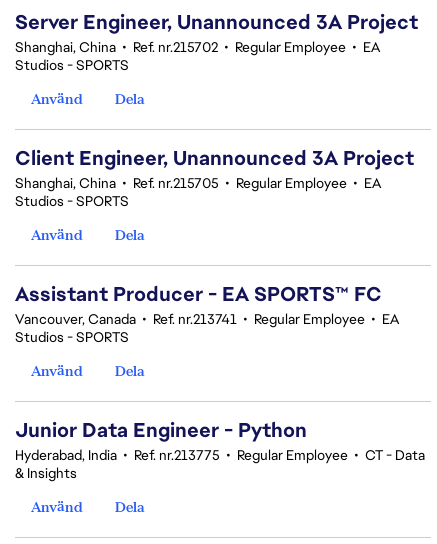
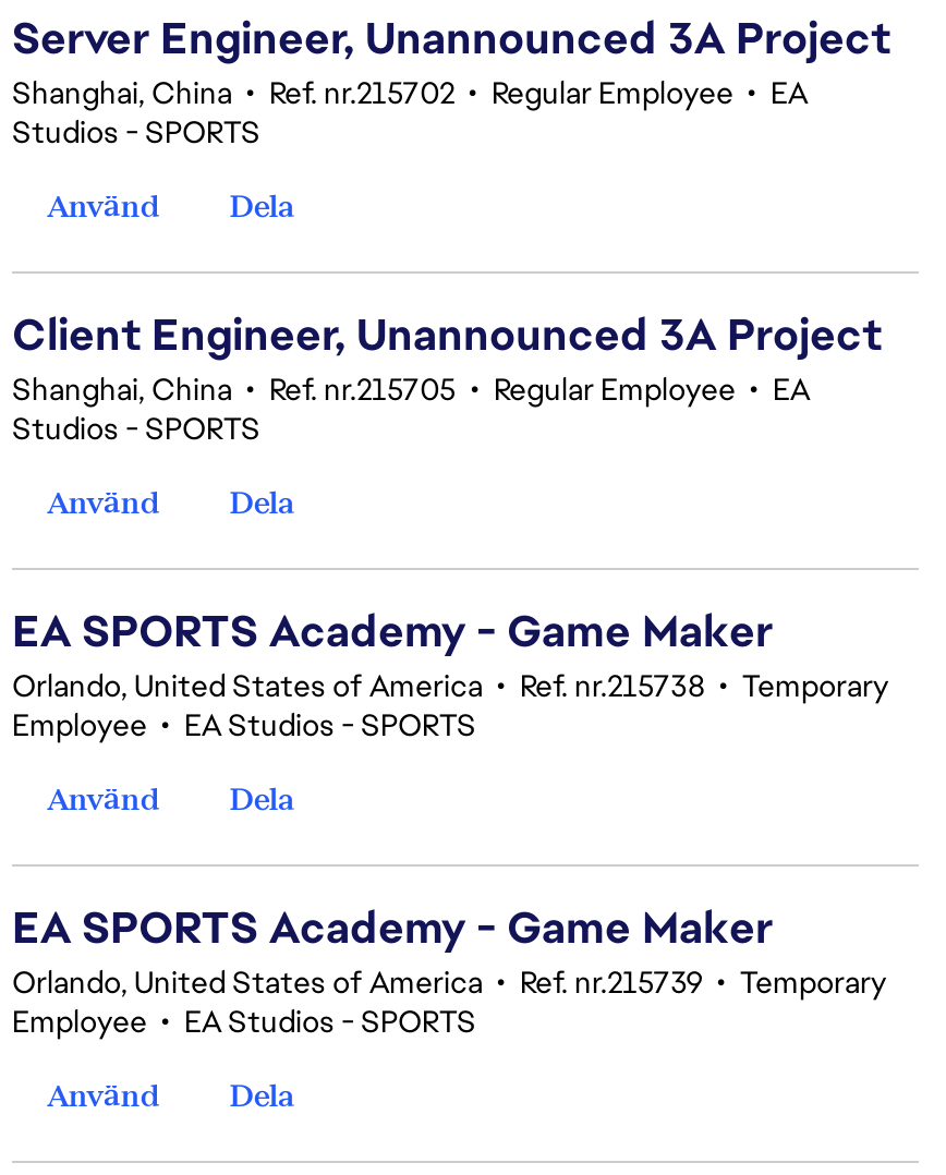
- Assistant Producer - EA SPORTS™ FC
- Vancouver, Canada • Ref. nr.213741 • Regular Employee • EA
- Studios - SPORTS
+ EA SPORTS Academy - Game Maker
+ Orlando, United States of America • Ref. nr.215738 • Temporary
+ Employee • EA Studios - SPORTS

- Junior Data Engineer - Python
- Hyderabad, India • Ref. nr.213775 • Regular Employee • CT - Data
- & Insights
+ EA SPORTS Academy - Game Maker
+ Orlando, United States of America • Ref. nr.215739 • Temporary
+ Employee • EA Studios - SPORTS
